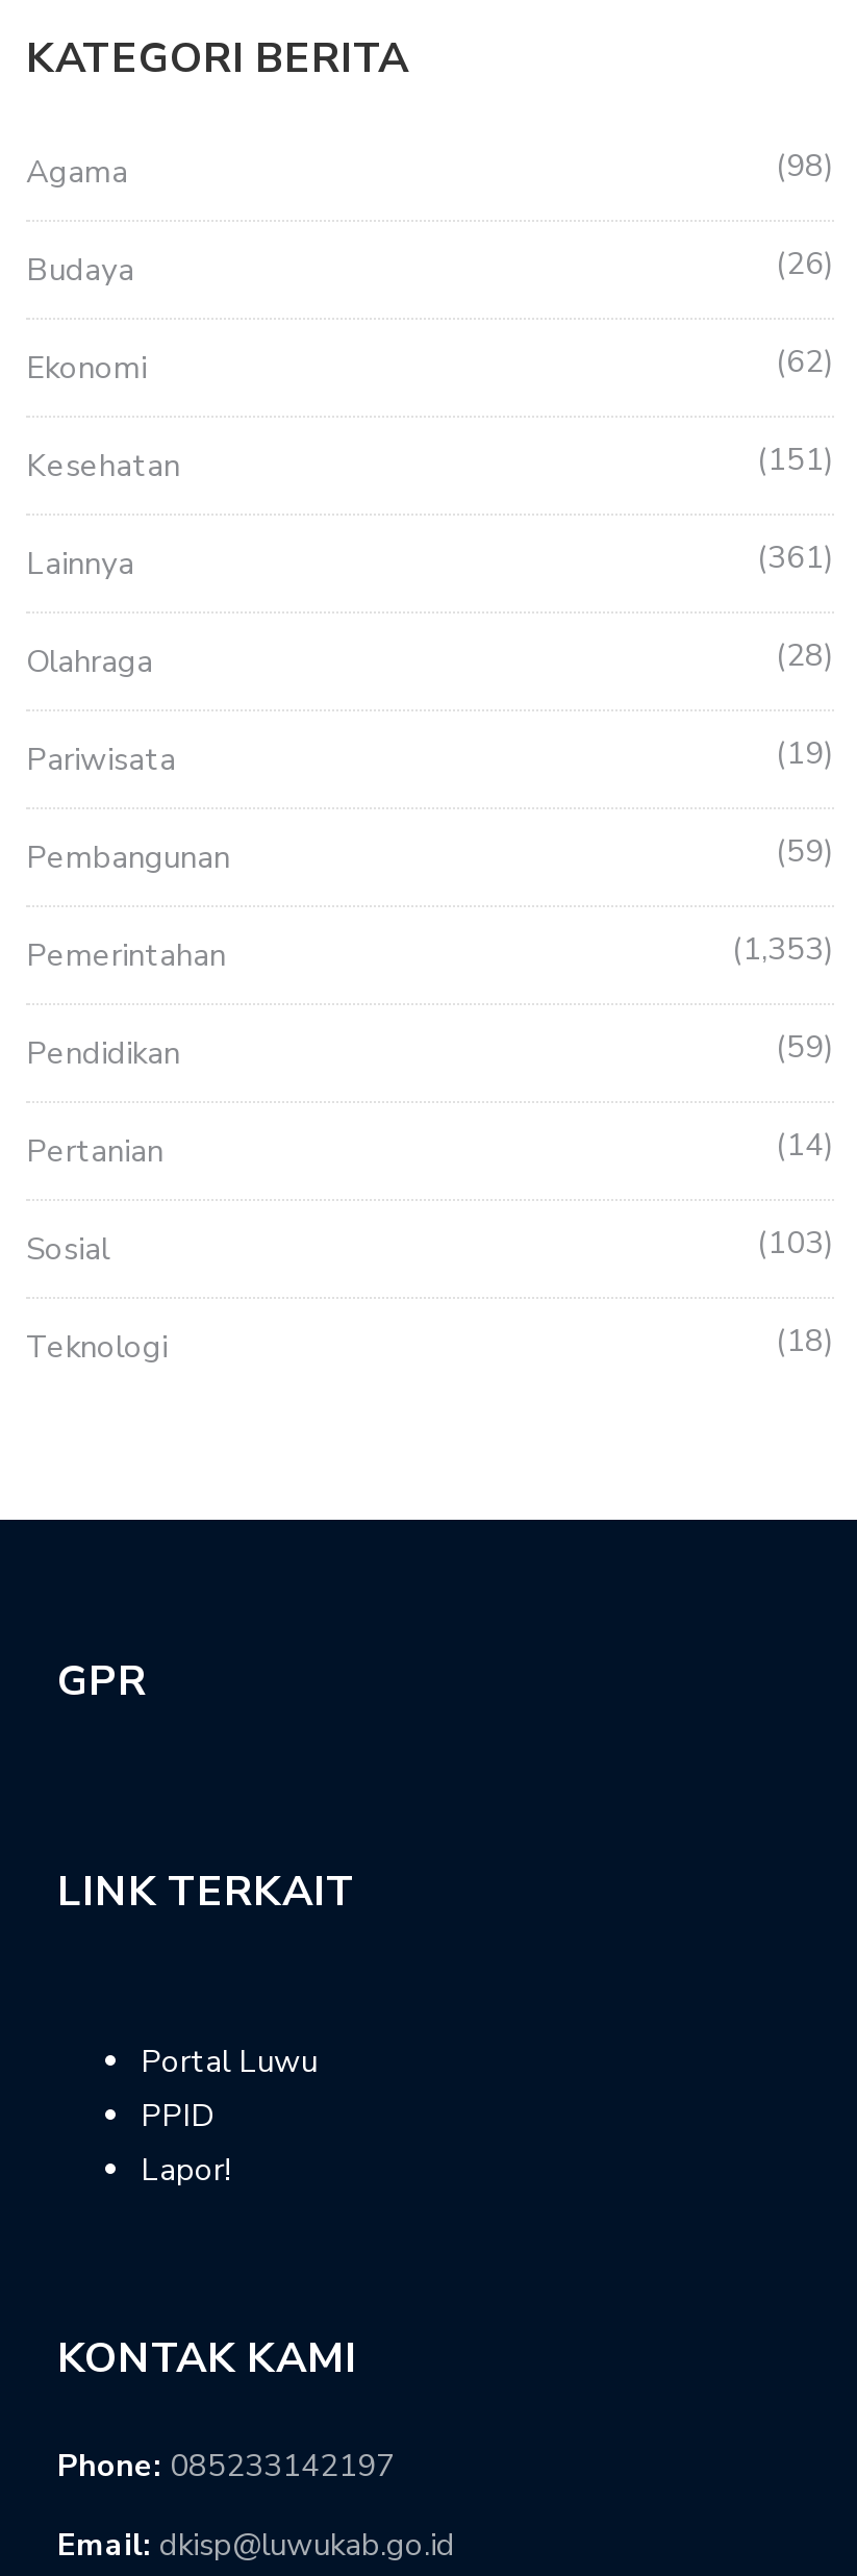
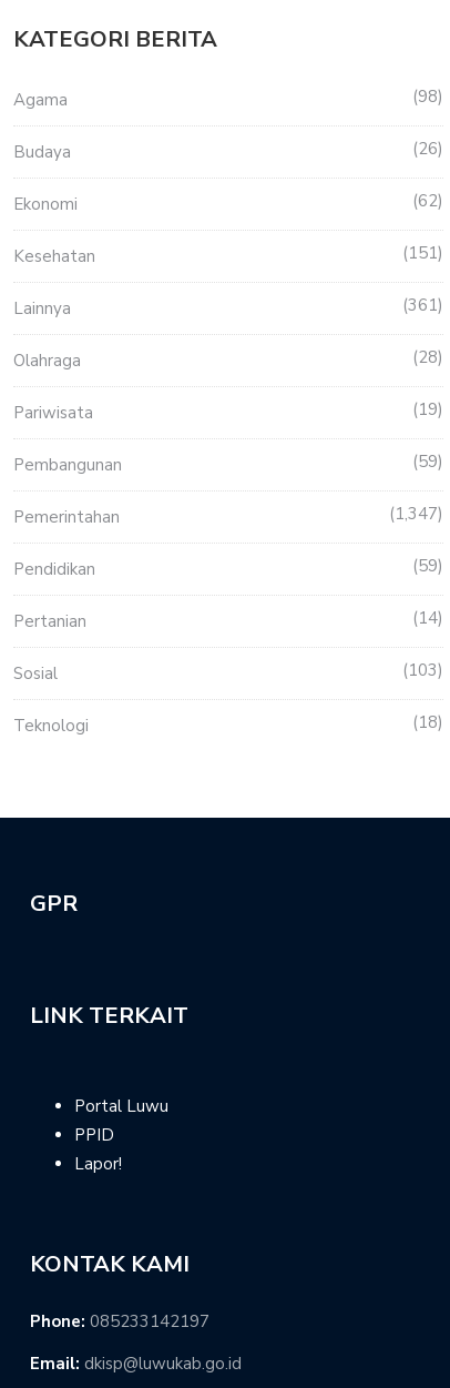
- 1,353
+ 1,347
